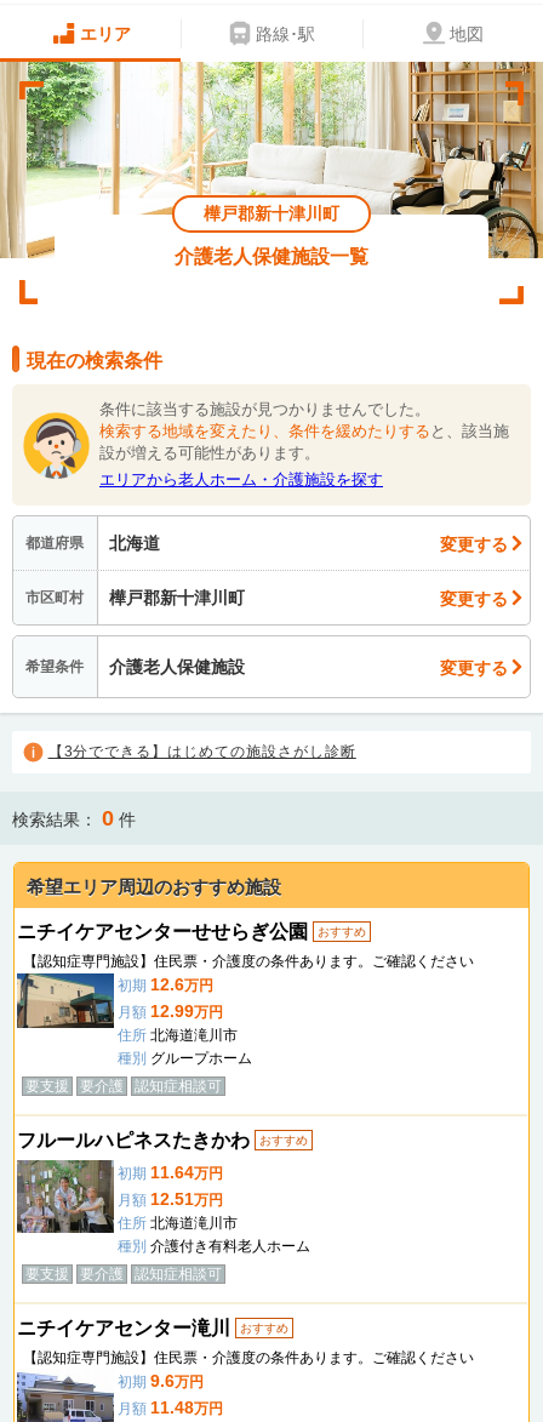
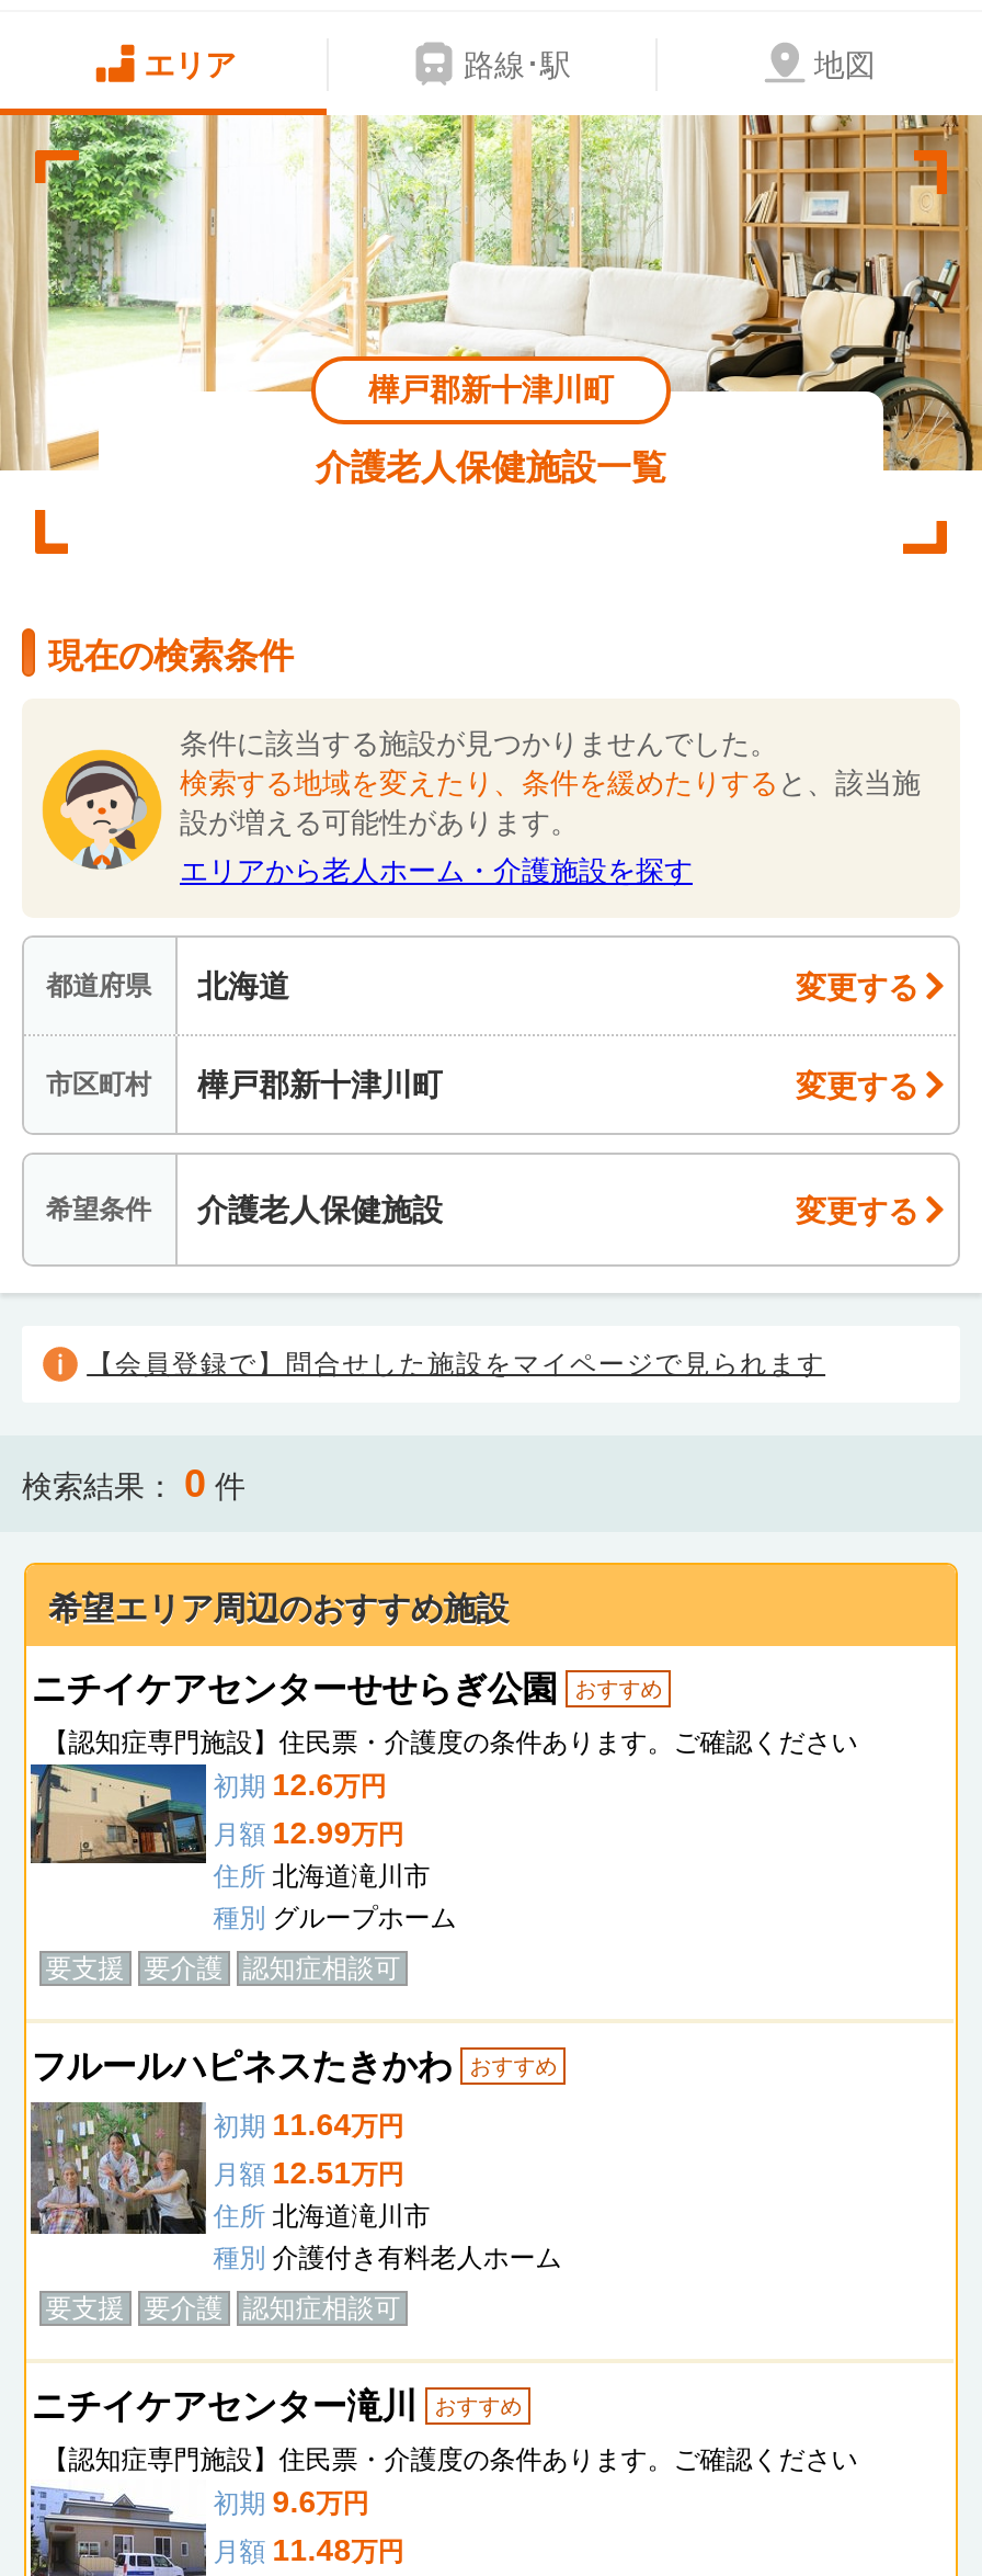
- 【3分でできる】はじめての施設さがし診断
+ 【会員登録で】問合せした施設をマイページで見られます
